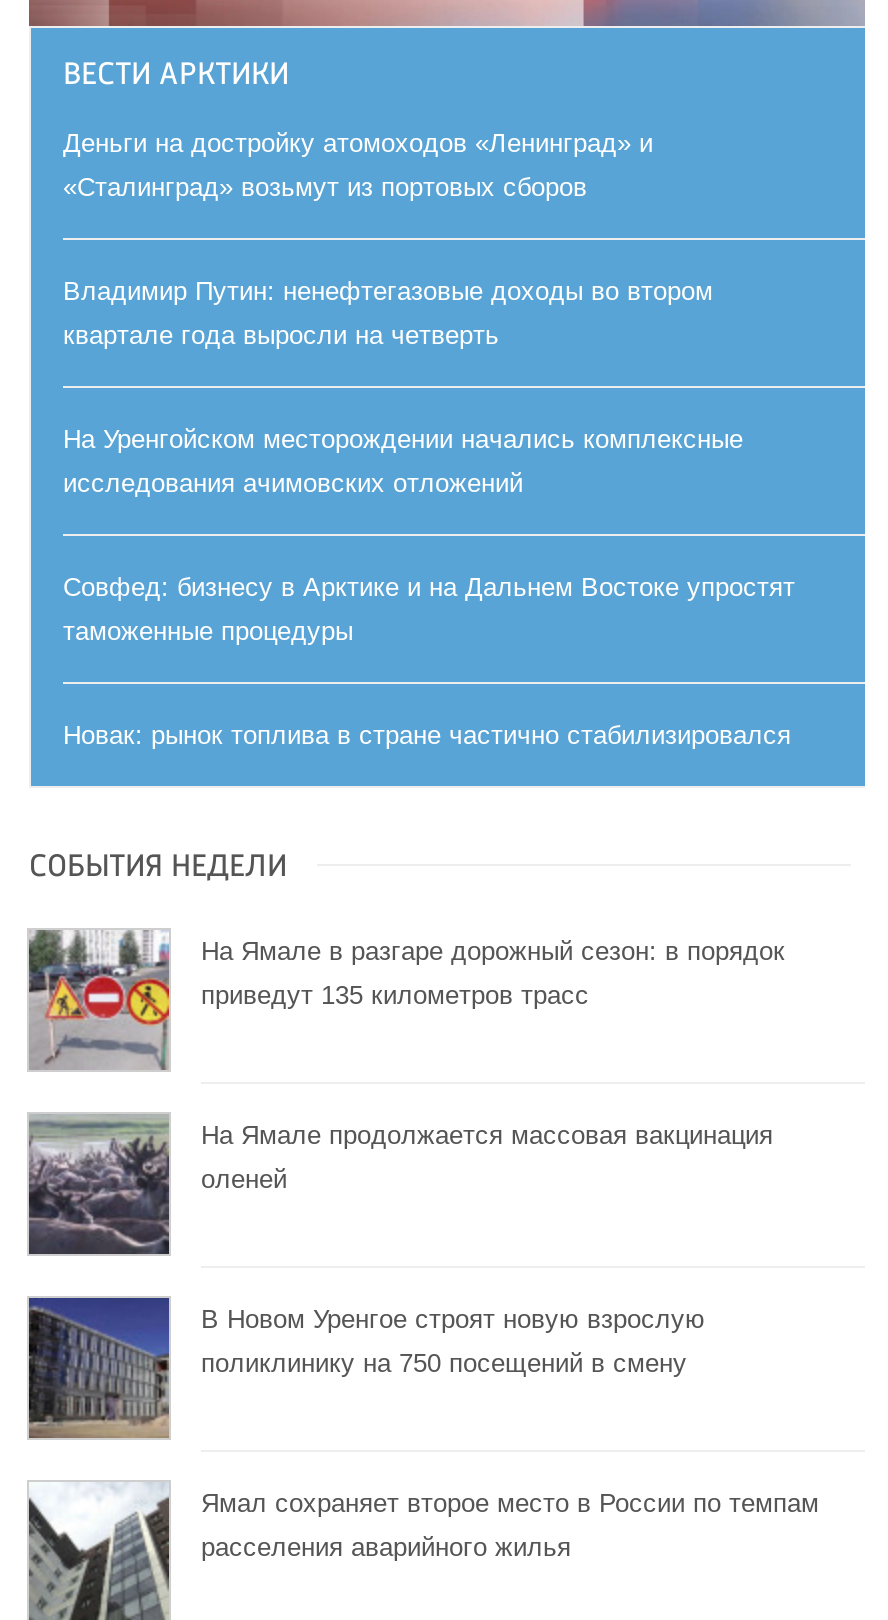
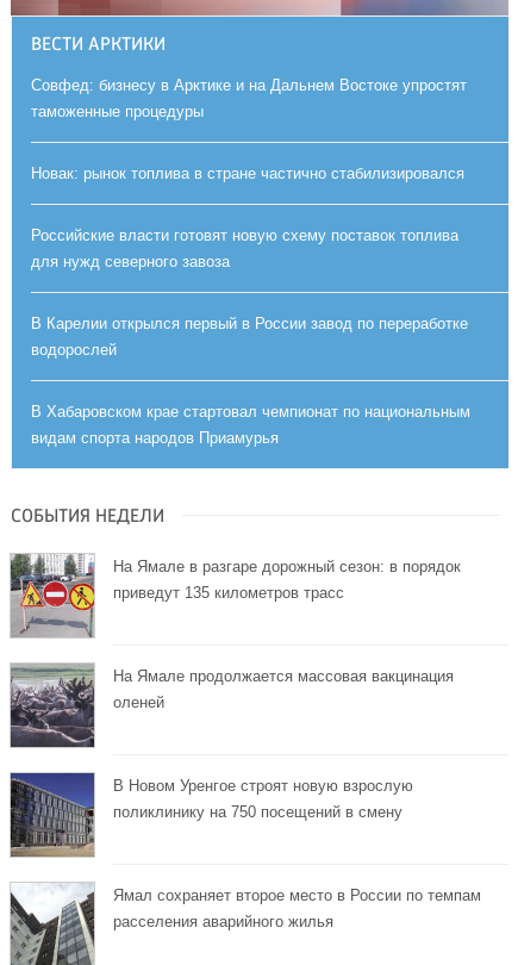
- Деньги на достройку атомоходов «Ленинград» и
- «Сталинград» возьмут из портовых сборов
- Владимир Путин: ненефтегазовые доходы во втором
- квартале года выросли на четверть
- На Уренгойском месторождении начались комплексные
- исследования ачимовских отложений

moved up: Совфед: бизнесу в Арктике и на Дальнем Востоке упростят | таможенные процедуры | Новак: рынок топлива в стране частично стабилизировался

+ Российские власти готовят новую схему поставок топлива
+ для нужд северного завоза
+ В Карелии открылся первый в России завод по переработке
+ водорослей
+ В Хабаровском крае стартовал чемпионат по национальным
+ видам спорта народов Приамурья
